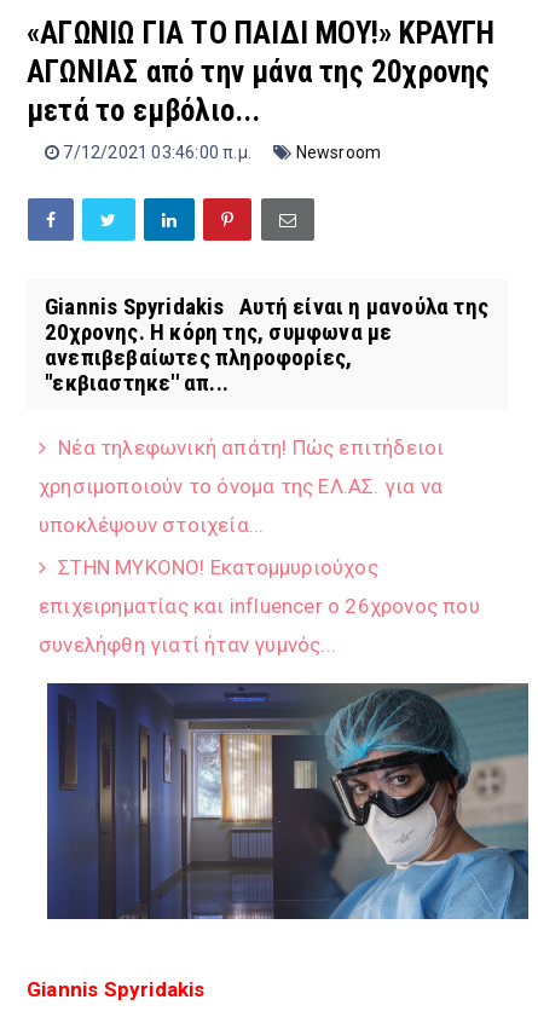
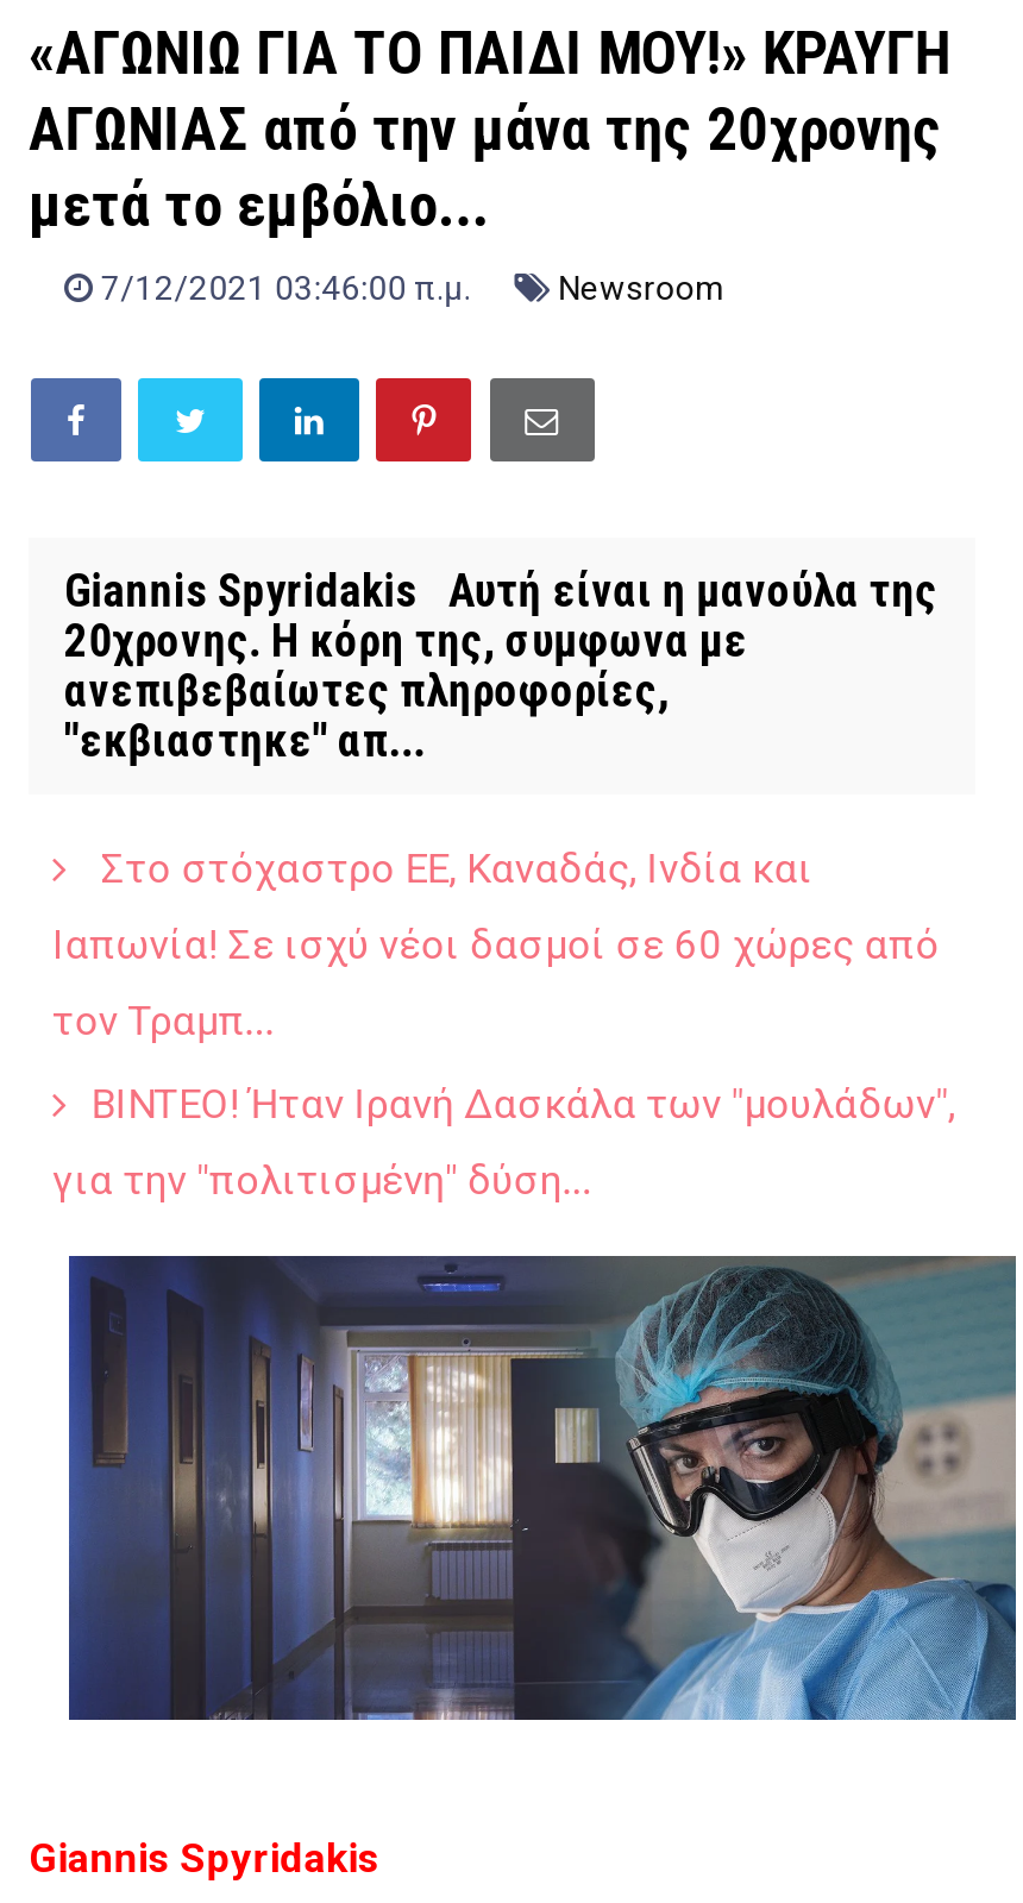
- Νέα τηλεφωνική απάτη! Πώς επιτήδειοι
- χρησιμοποιούν το όνομα της ΕΛ.ΑΣ. για να
- υποκλέψουν στοιχεία...
- ΣΤΗΝ ΜΥΚΟΝΟ! Εκατομμυριούχος
- επιχειρηματίας και influencer ο 26χρονος που
- συνελήφθη γιατί ήταν γυμνός...
+ Στο στόχαστρο ΕΕ, Καναδάς, Ινδία και
+ Ιαπωνία! Σε ισχύ νέοι δασμοί σε 60 χώρες από
+ τον Τραμπ...
+ ΒΙΝΤΕΟ! Ήταν Ιρανή Δασκάλα των "μουλάδων",
+ για την "πολιτισμένη" δύση...
